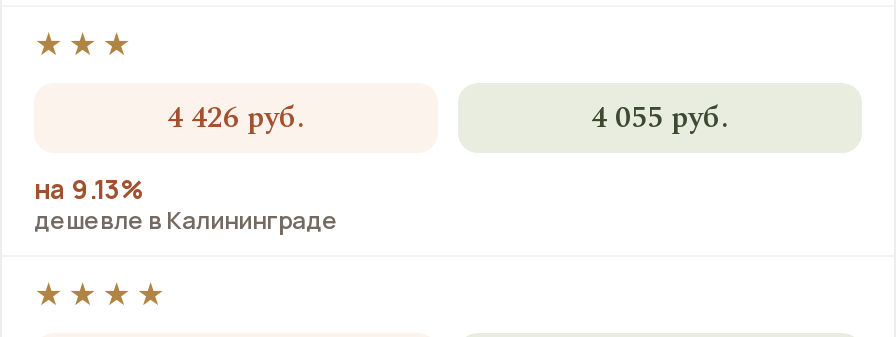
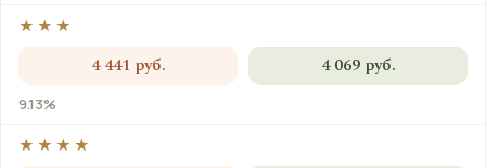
- 4 426 руб.
- 4 055 руб.
+ 4 441 руб.
+ 4 069 руб.

- на 9.13%
- дешевле в Калининграде
+ 9.13%
